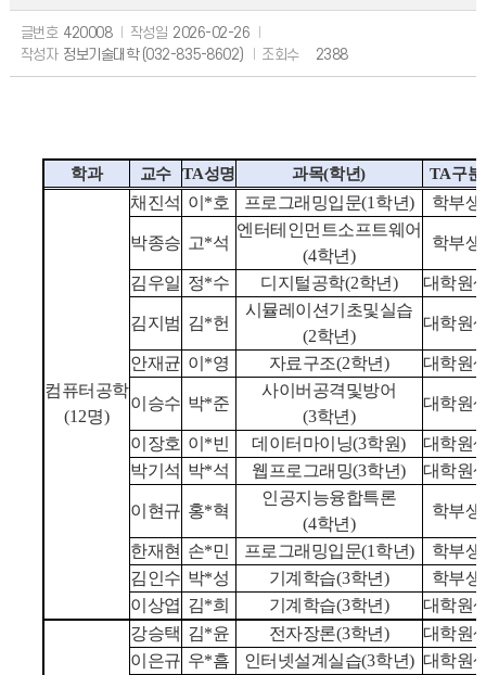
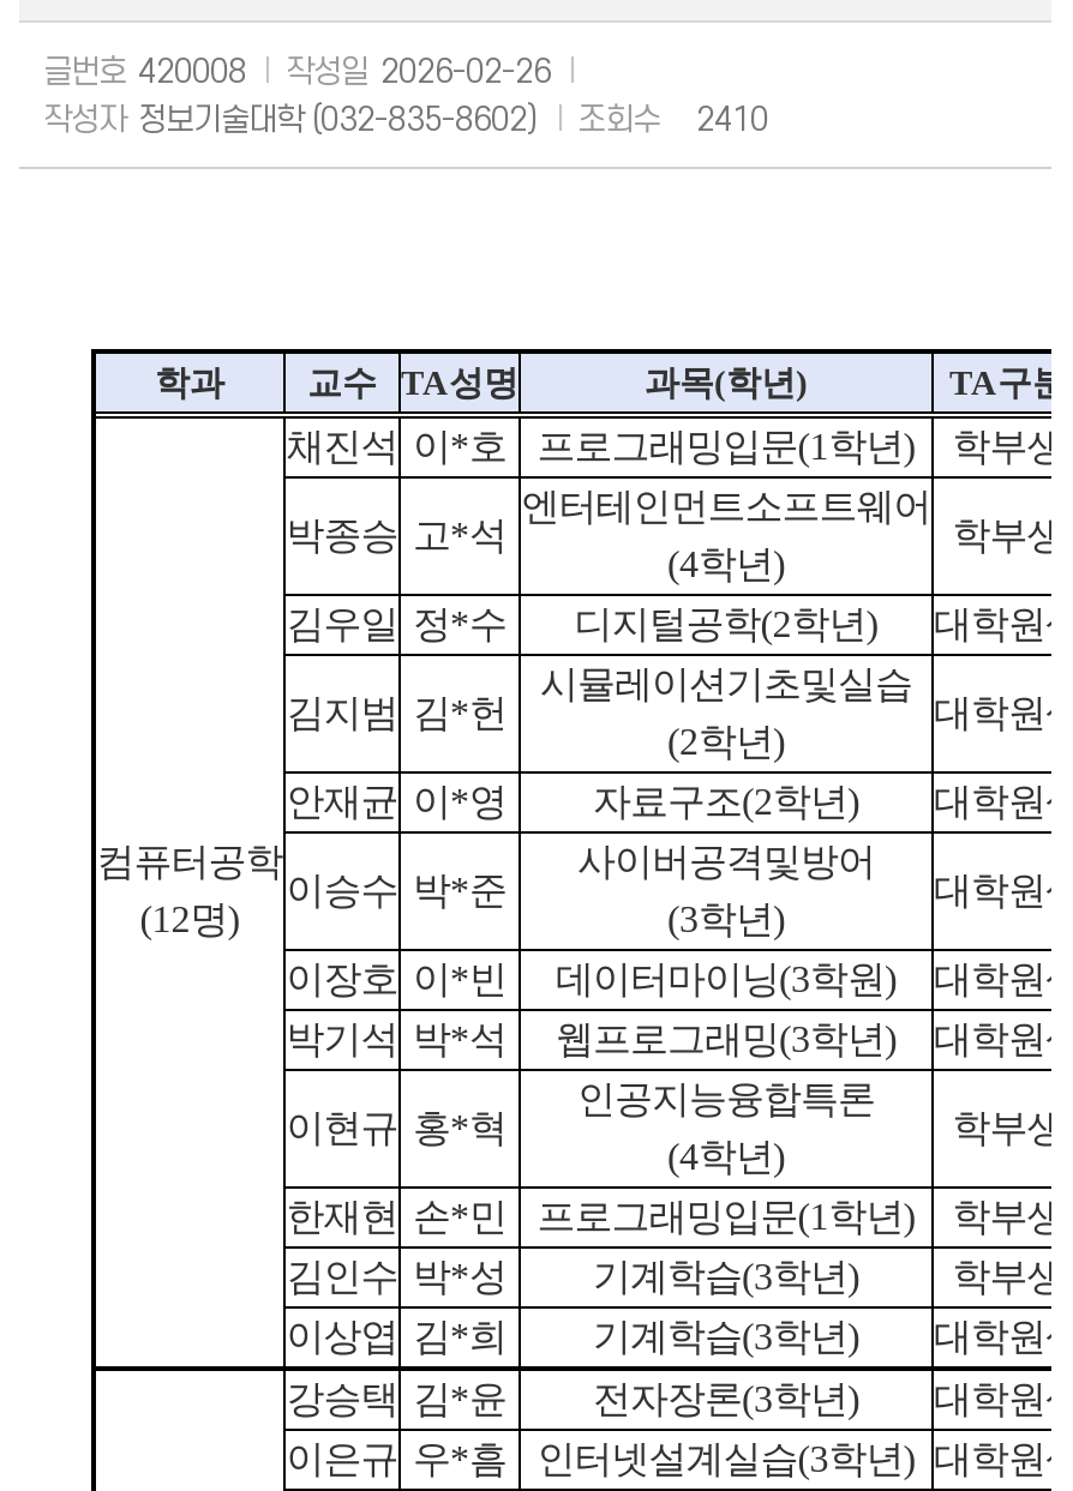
- 작성자 정보기술대학 (032-835-8602) 조회수 2388
+ 작성자 정보기술대학 (032-835-8602) 조회수 2410
